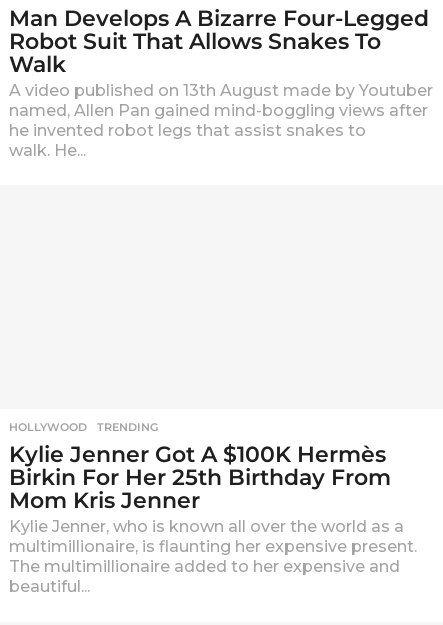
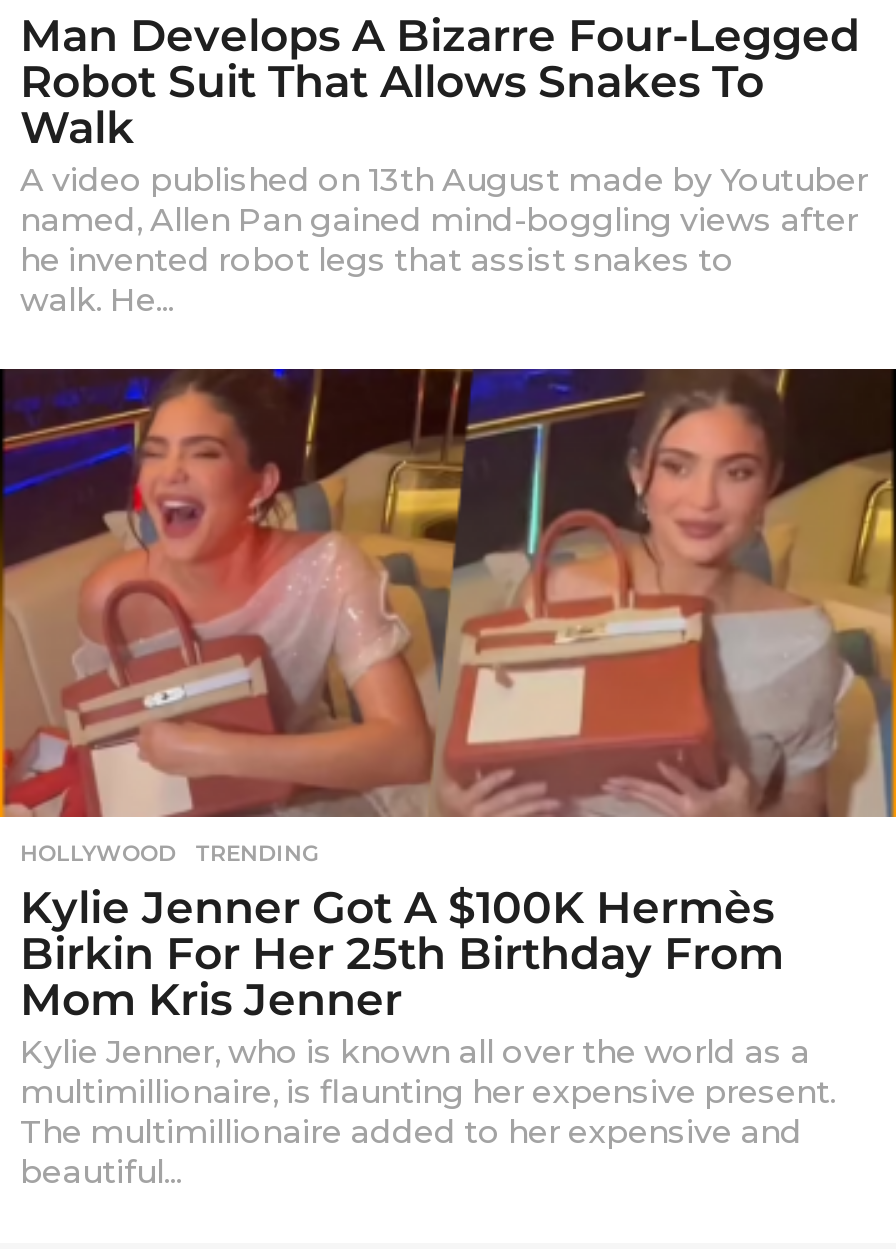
+ [image]
